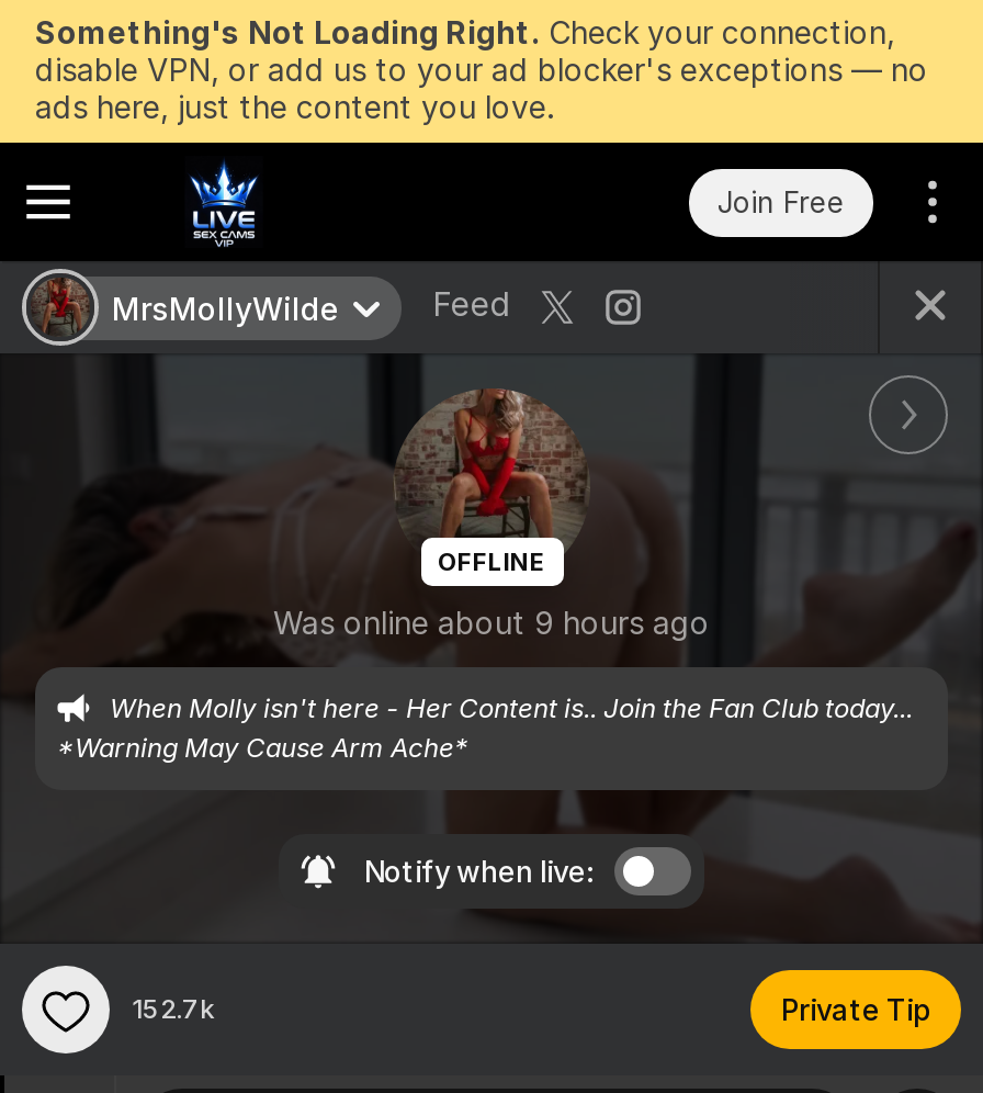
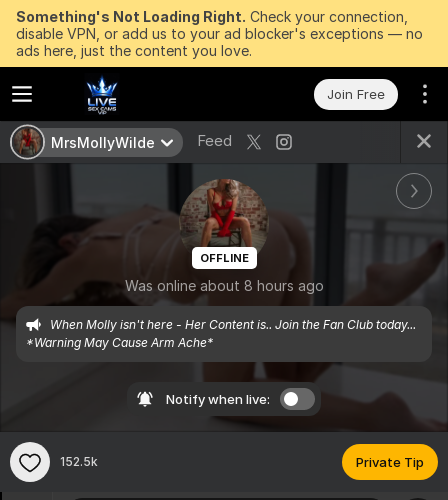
- Was online about 9 hours ago
+ Was online about 8 hours ago

- 152.7k
+ 152.5k
